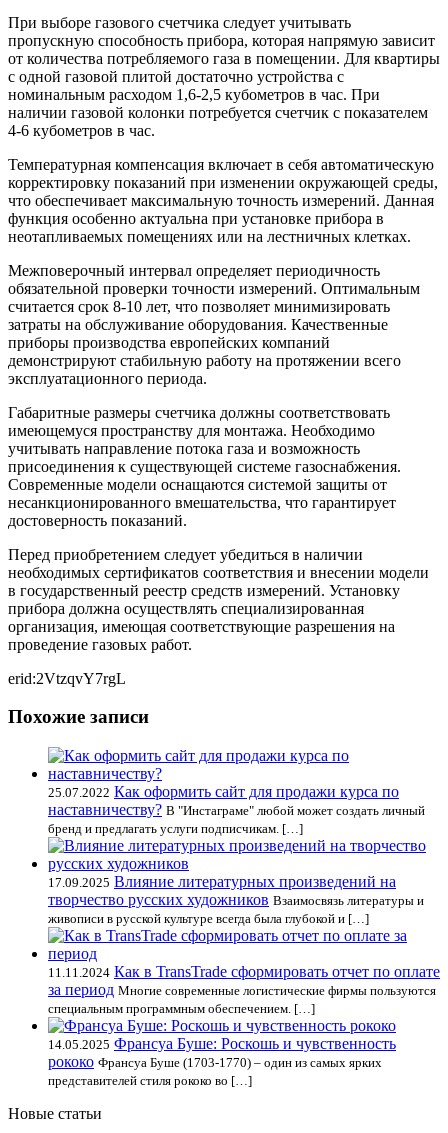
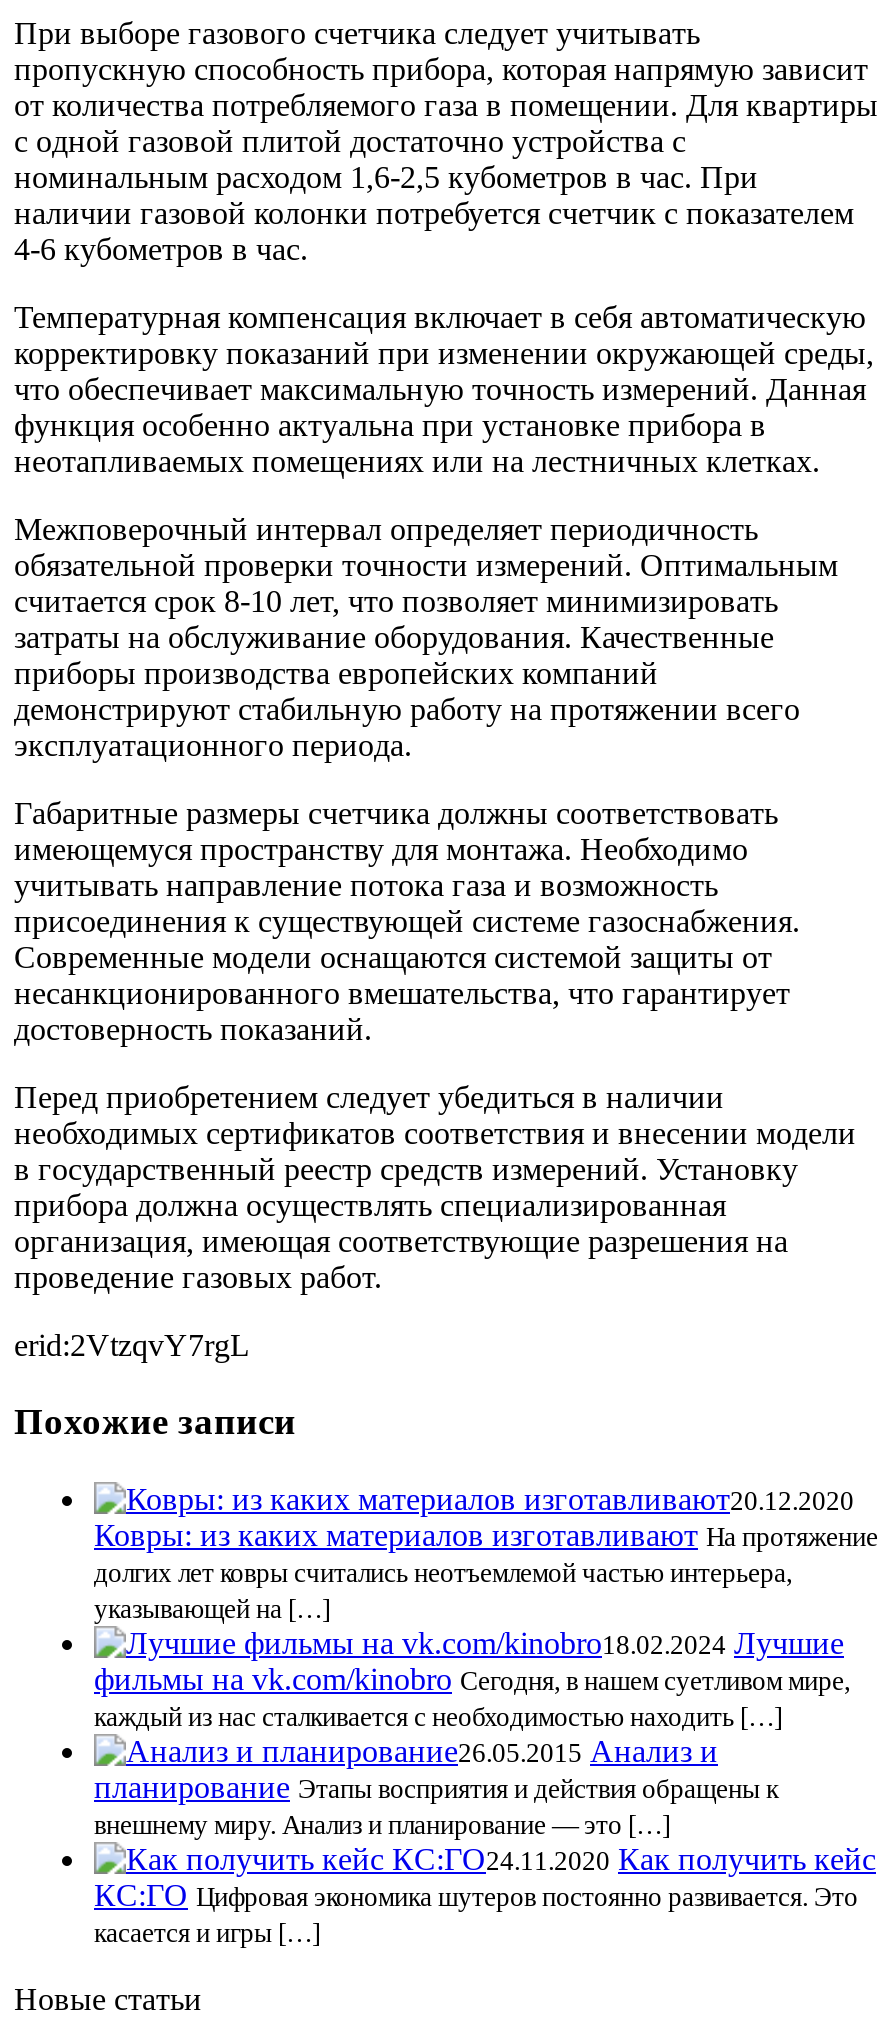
- 25.07.2022 Как оформить сайт для продажи курса по
- наставничеству? В "Инстаграме" любой может создать личный
- бренд и предлагать услуги подписчикам. […]
- 17.09.2025 Влияние литературных произведений на
- творчество русских художников Взаимосвязь литературы и
- живописи в русской культуре всегда была глубокой и […]
- 11.11.2024 Как в TransTrade сформировать отчет по оплате
- за период Многие современные логистические фирмы пользуются
- специальным программным обеспечением. […]
- 14.05.2025 Франсуа Буше: Роскошь и чувственность
- рококо Франсуа Буше (1703-1770) – один из самых ярких
- представителей стиля рококо во […]
+ 20.12.2020
+ Ковры: из каких материалов изготавливают На протяжение
+ долгих лет ковры считались неотъемлемой частью интерьера,
+ указывающей на […]
+ 18.02.2024 Лучшие
+ фильмы на vk.com/kinobro Сегодня, в нашем суетливом мире,
+ каждый из нас сталкивается с необходимостью находить […]
+ 26.05.2015 Анализ и
+ планирование Этапы восприятия и действия обращены к
+ внешнему миру. Анализ и планирование — это […]
+ 24.11.2020 Как получить кейс
+ КС:ГО Цифровая экономика шутеров постоянно развивается. Это
+ касается и игры […]
